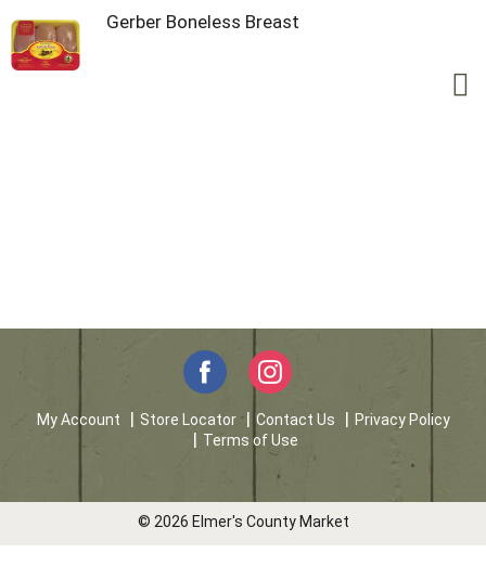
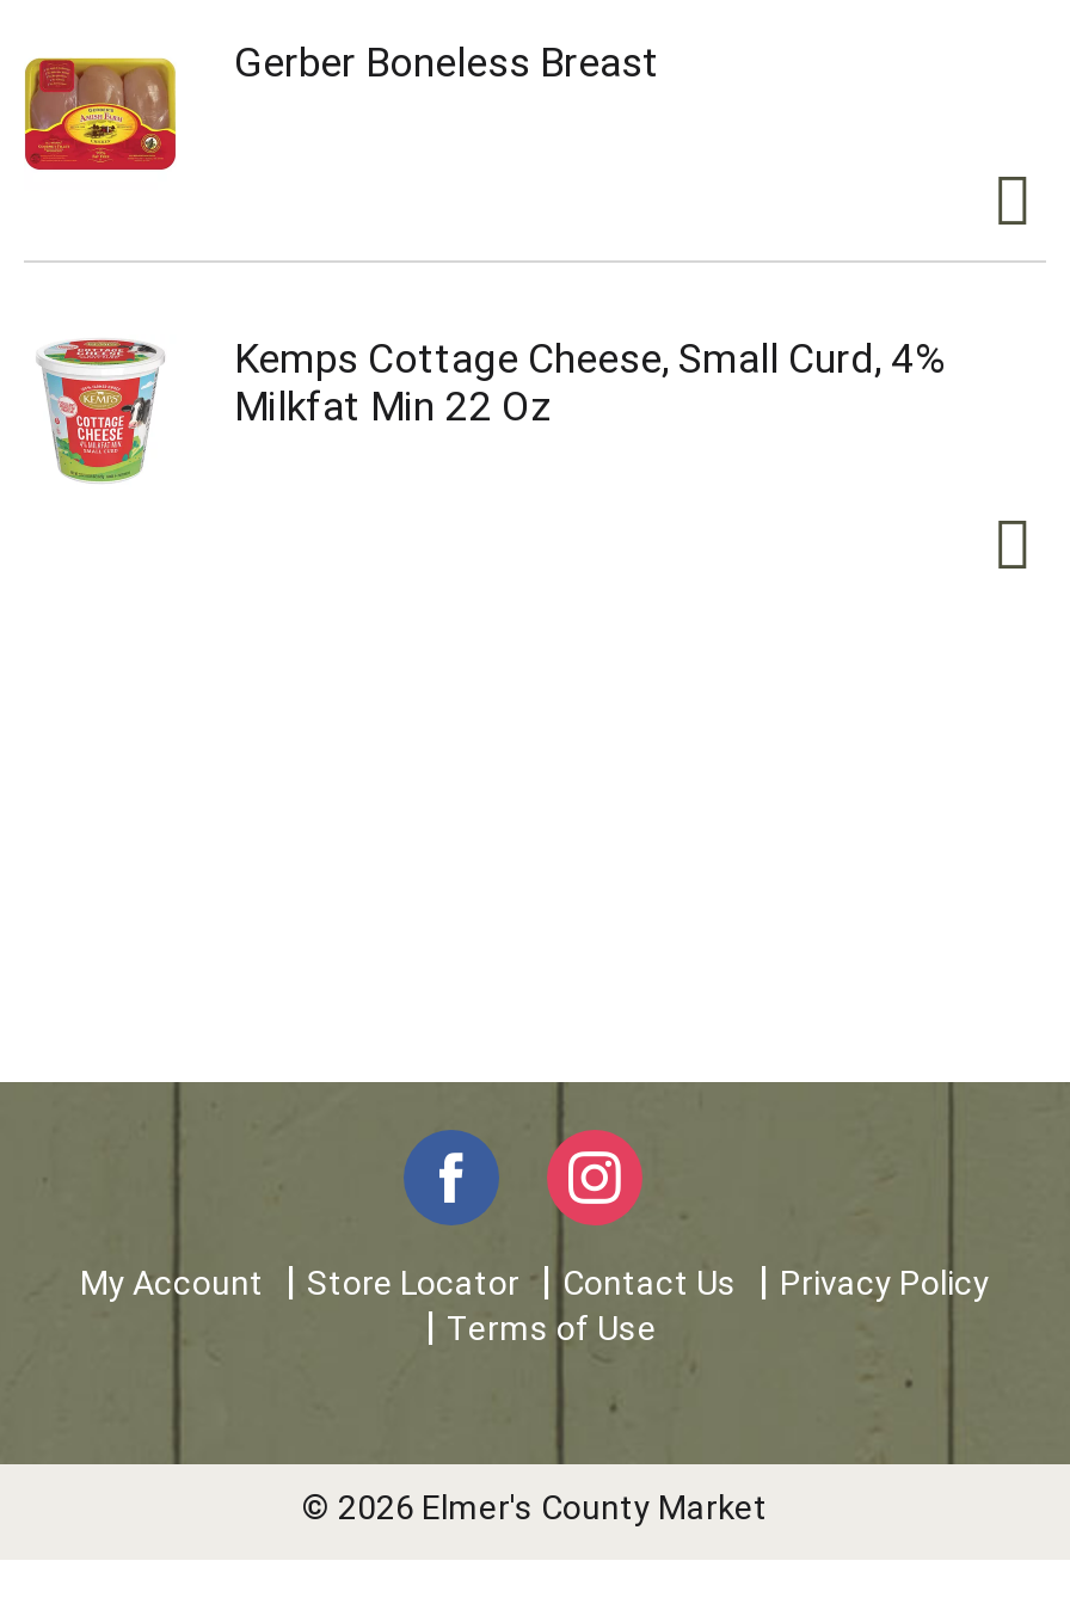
+ [image]
+ Kemps Cottage Cheese, Small Curd, 4%
+ Milkfat Min 22 Oz
